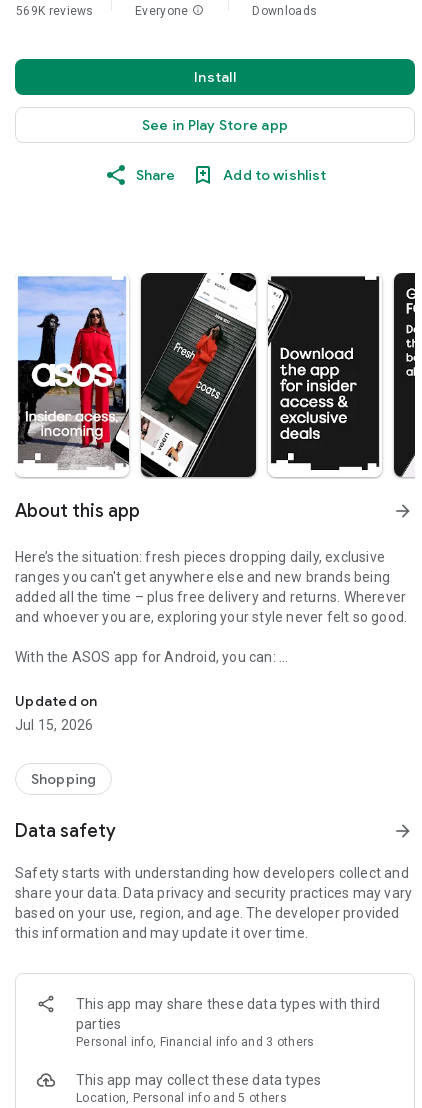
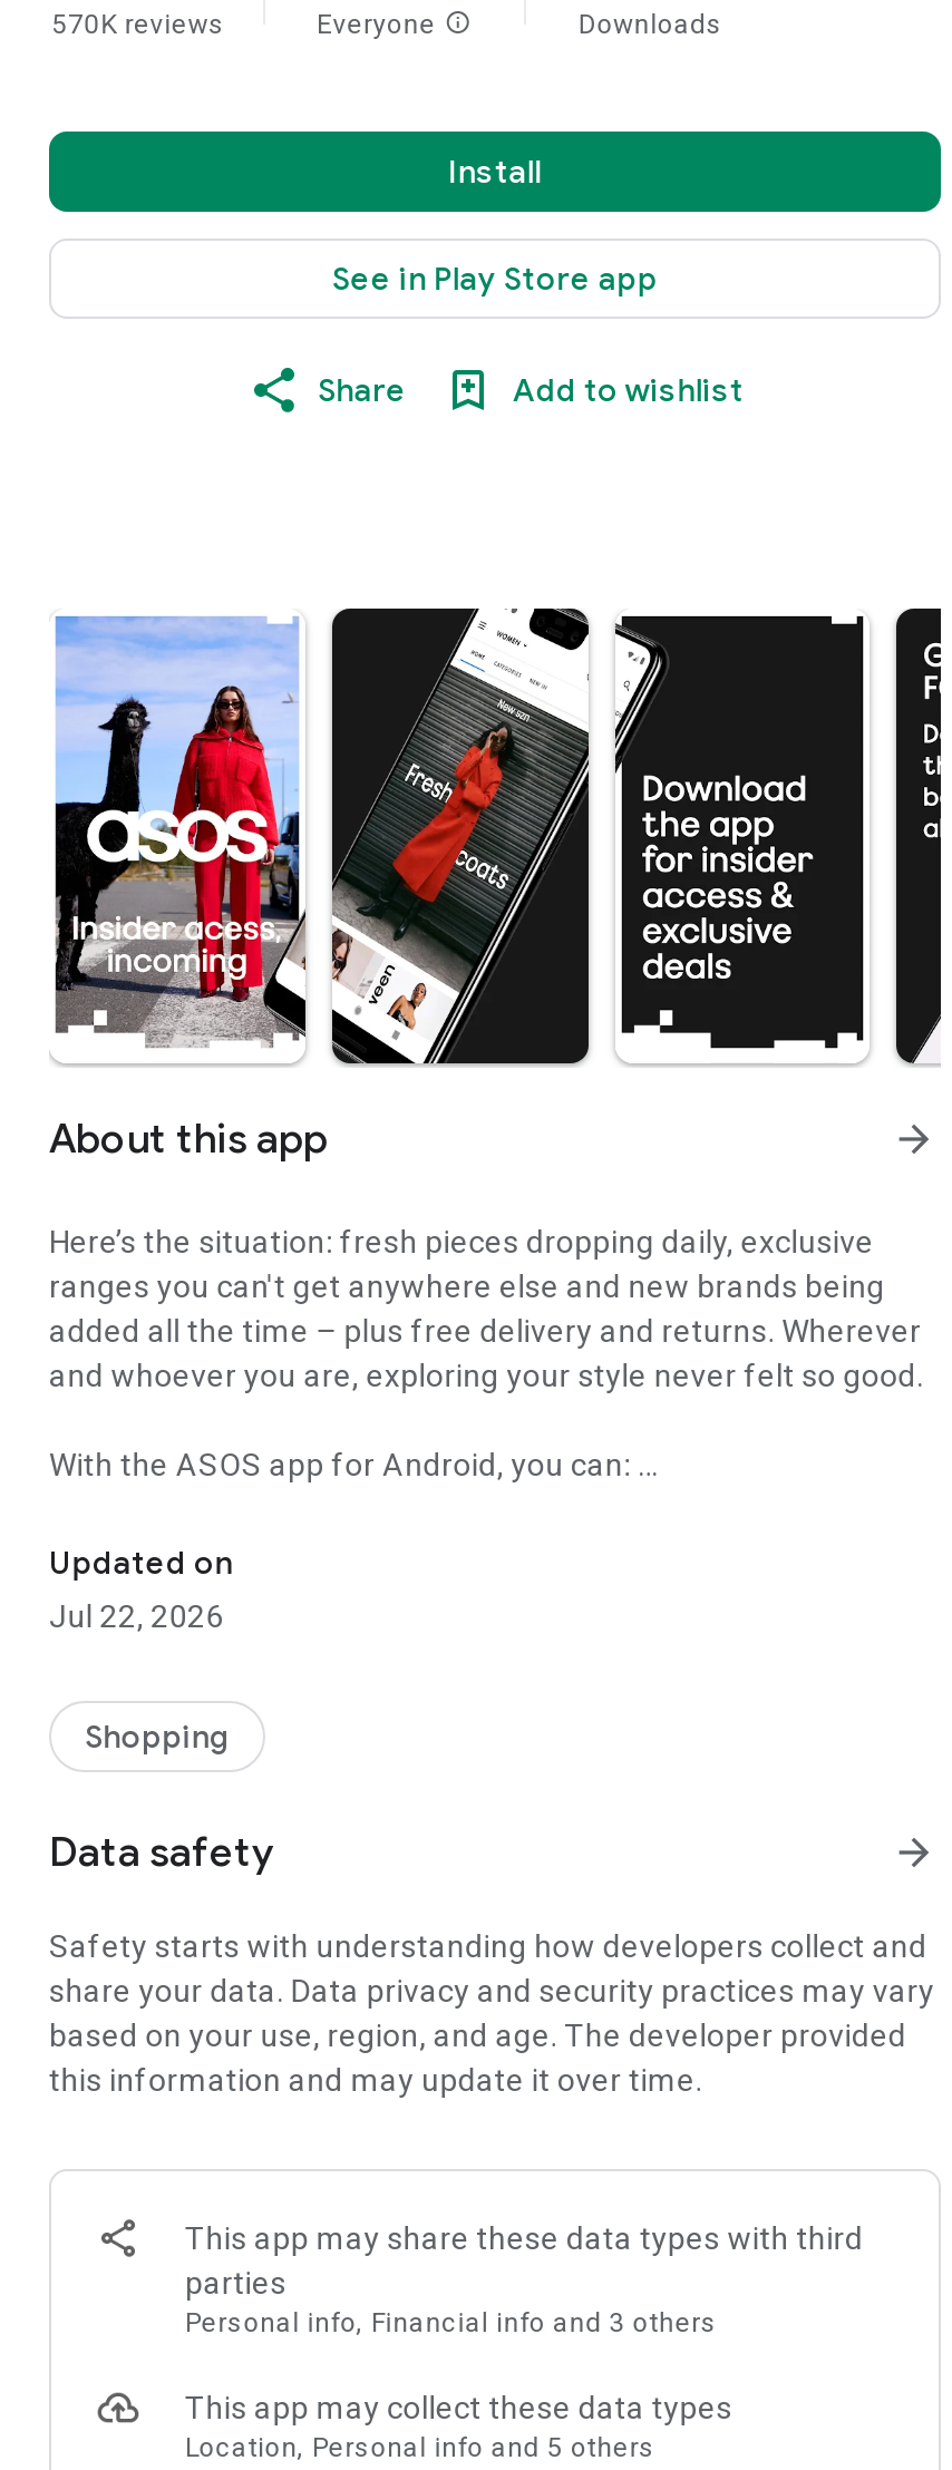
- 569K reviews
+ 570K reviews

- Jul 15, 2026
+ Jul 22, 2026
